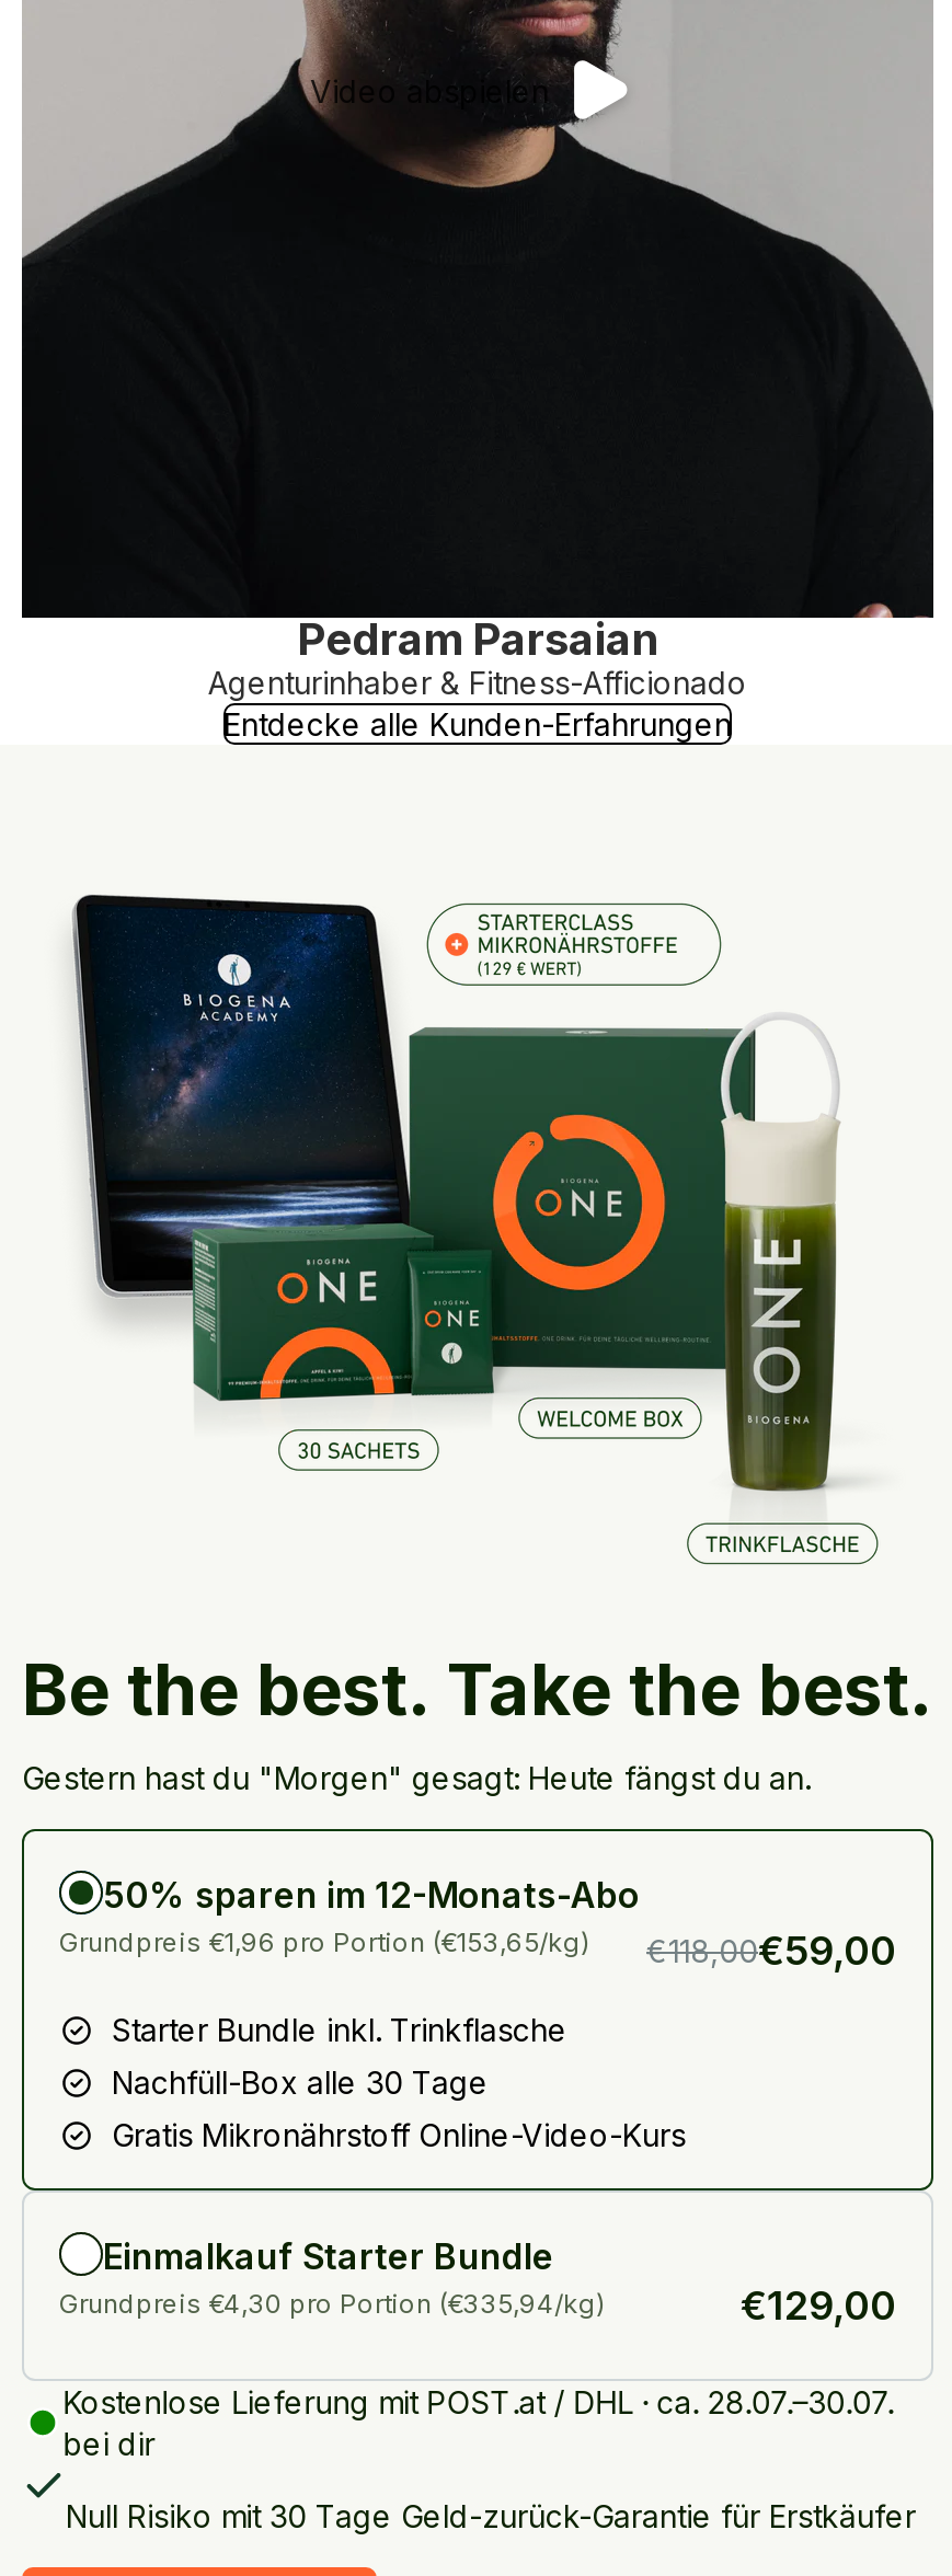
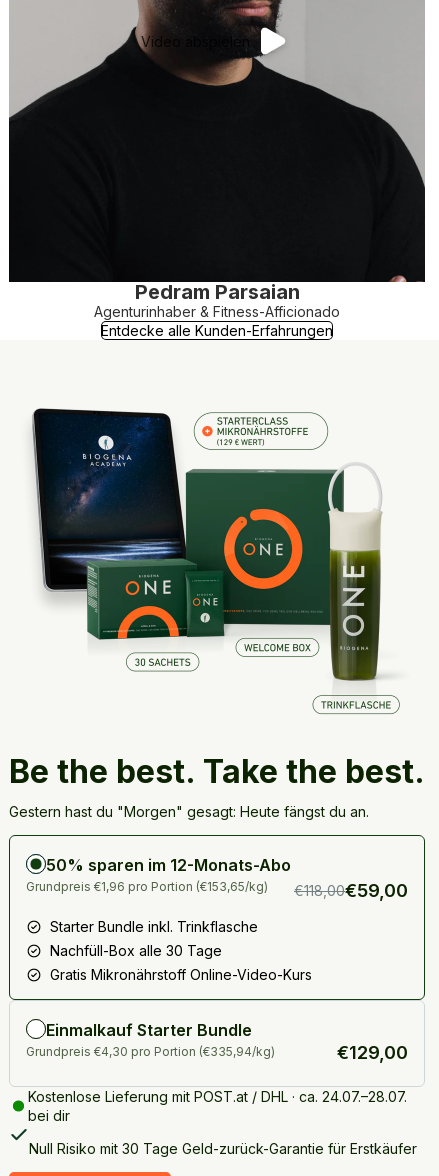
- Kostenlose Lieferung mit POST.at / DHL · ca. 28.07.–30.07.
+ Kostenlose Lieferung mit POST.at / DHL · ca. 24.07.–28.07.
